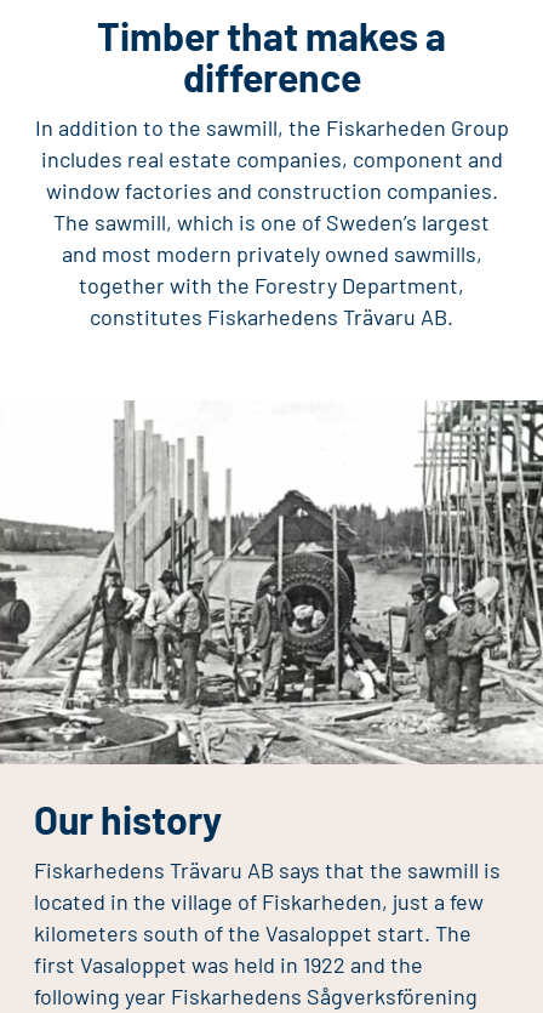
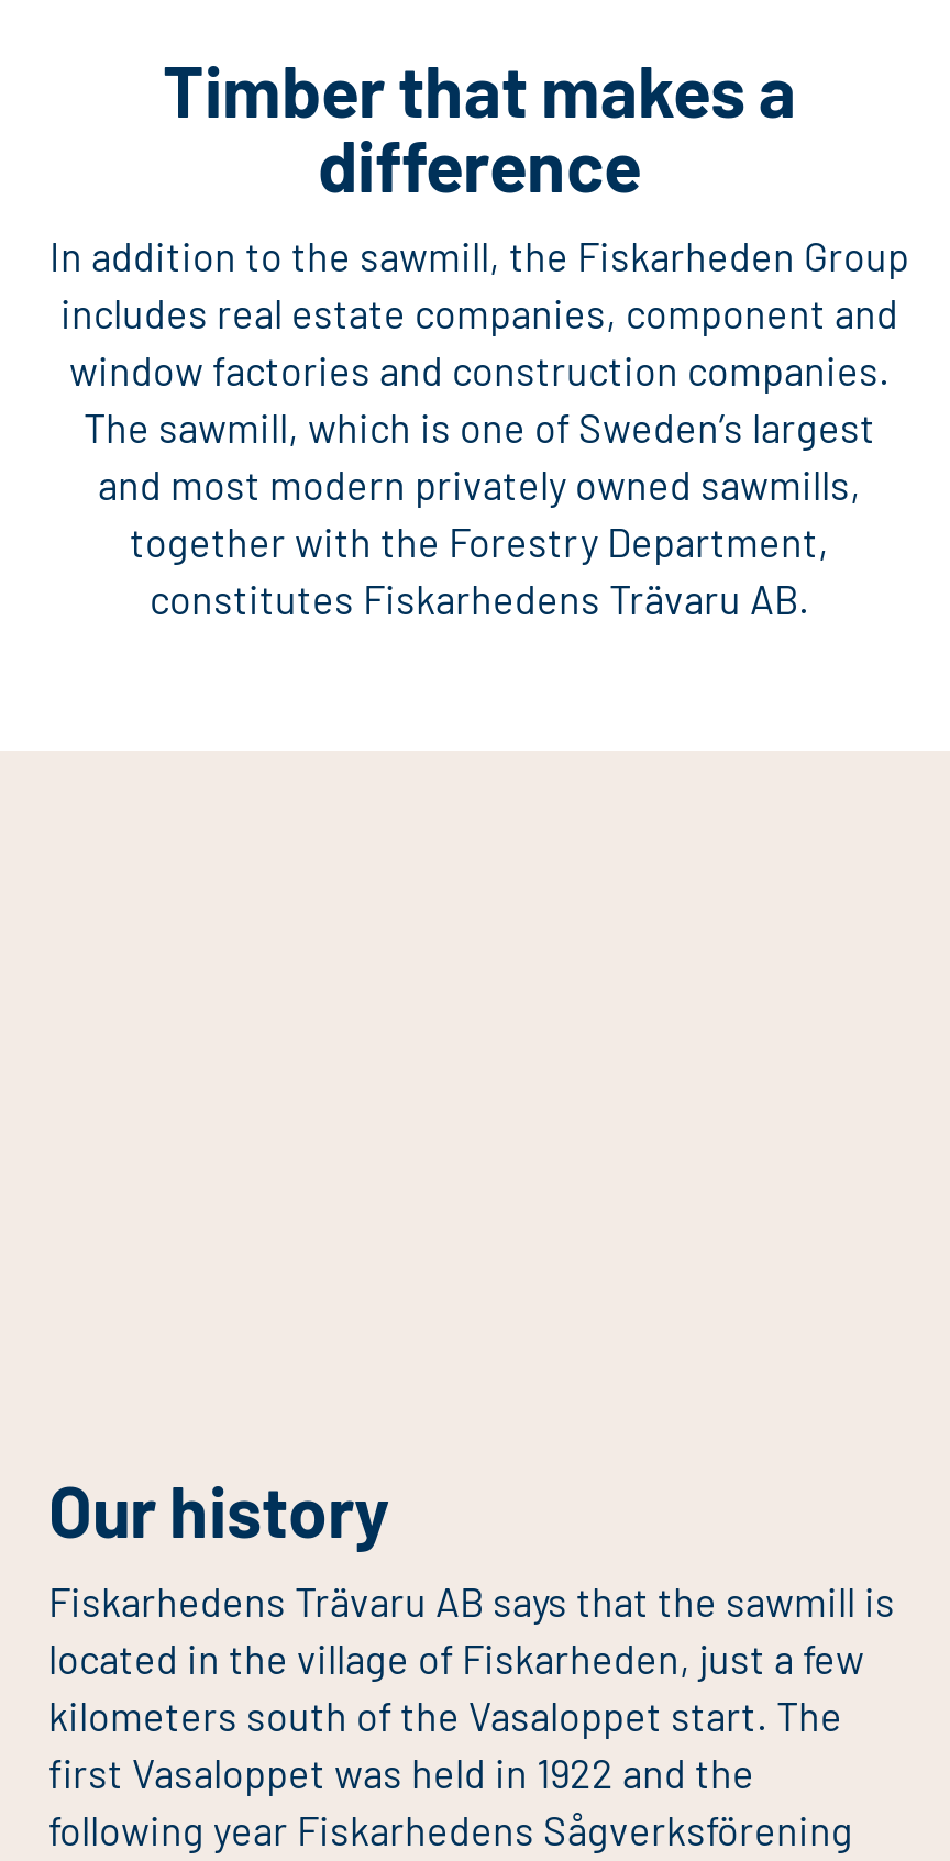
- [image]
